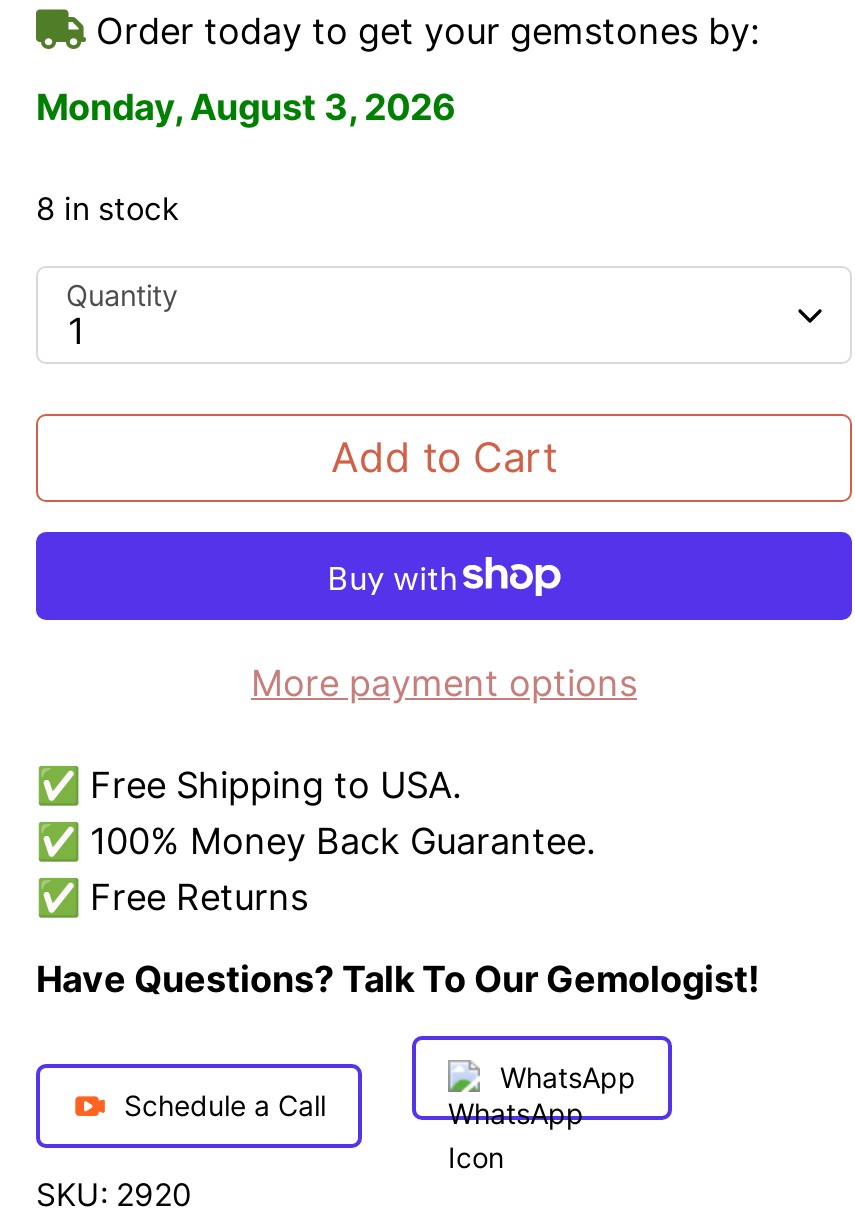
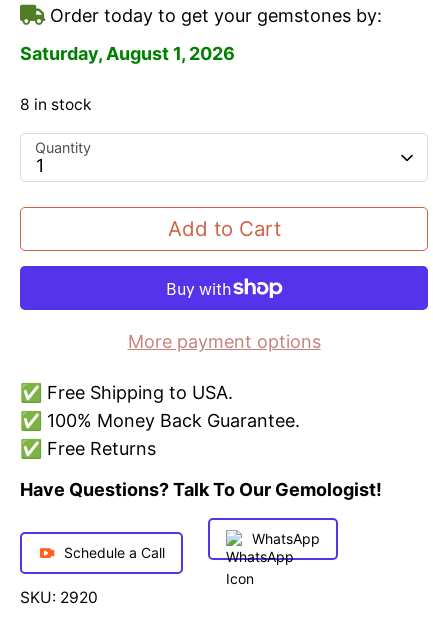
- Monday, August 3, 2026
+ Saturday, August 1, 2026
